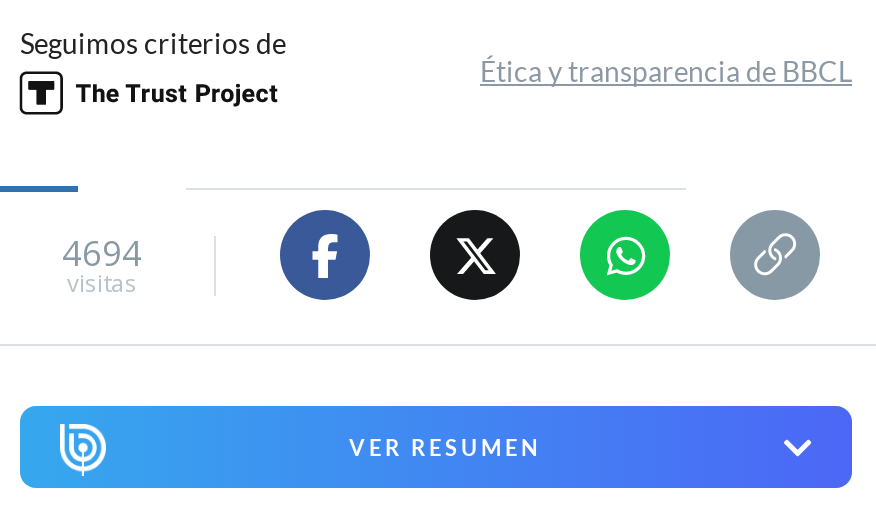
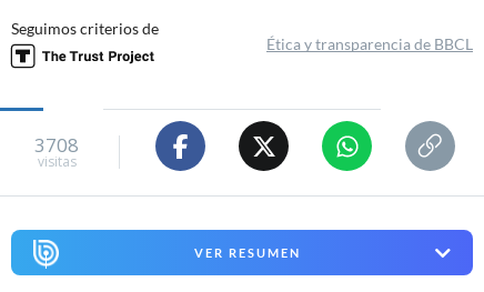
- 4694
+ 3708
